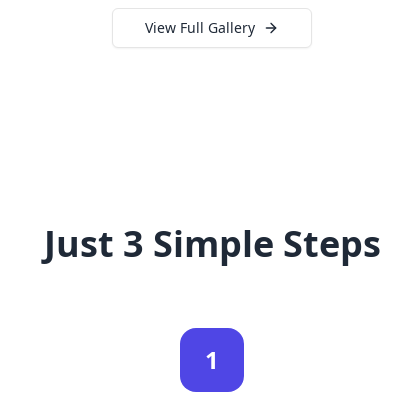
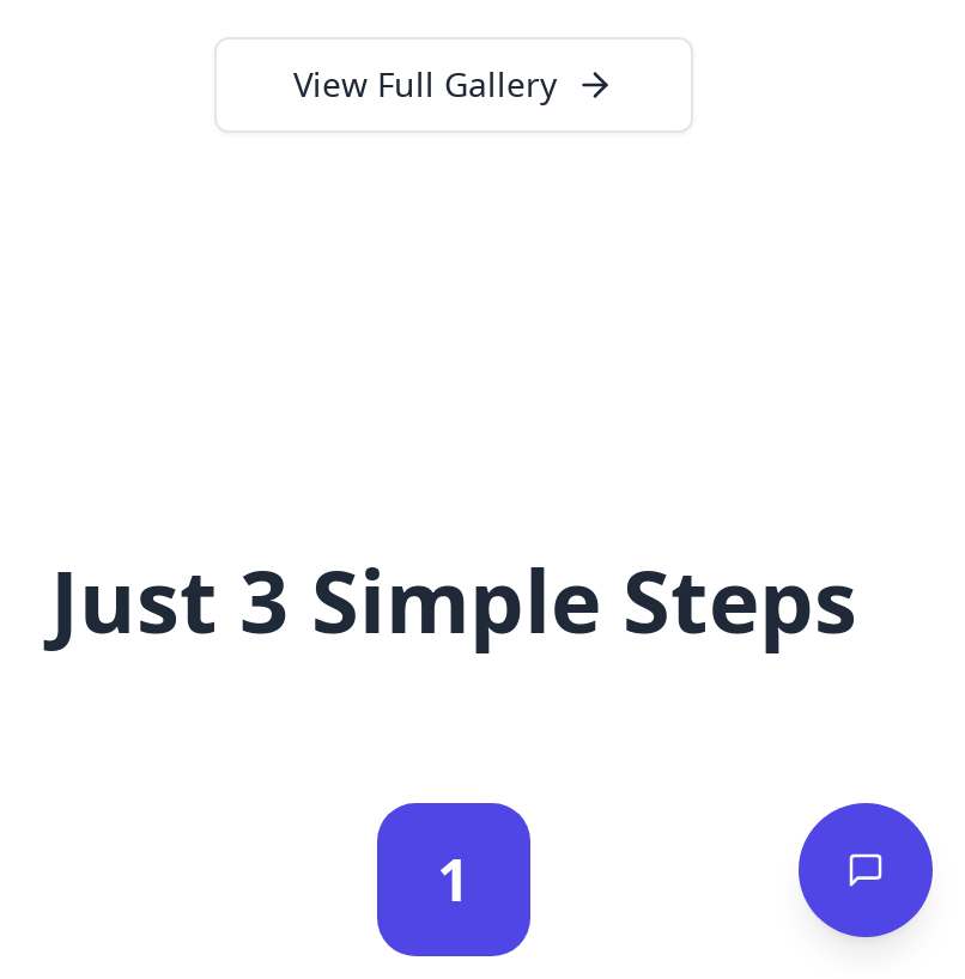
+ [image]
